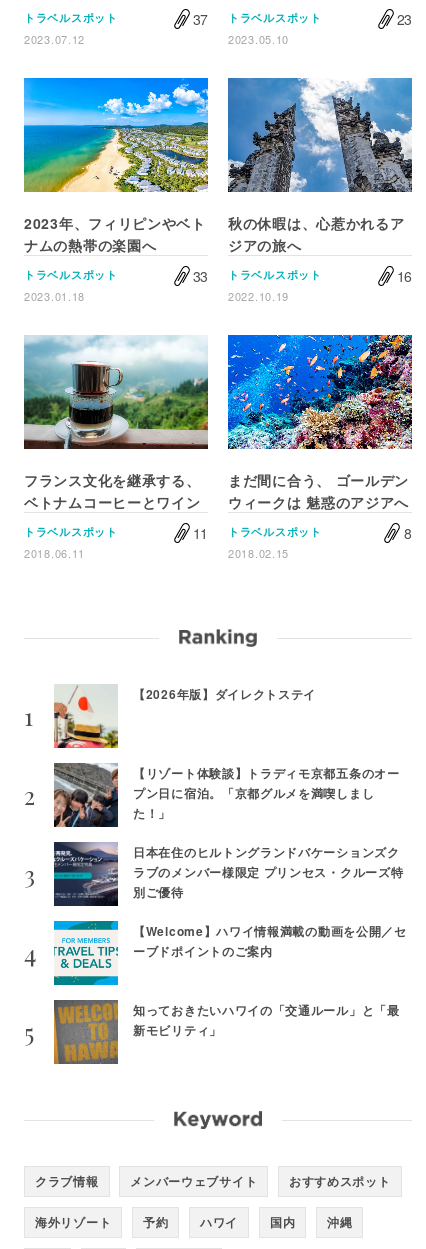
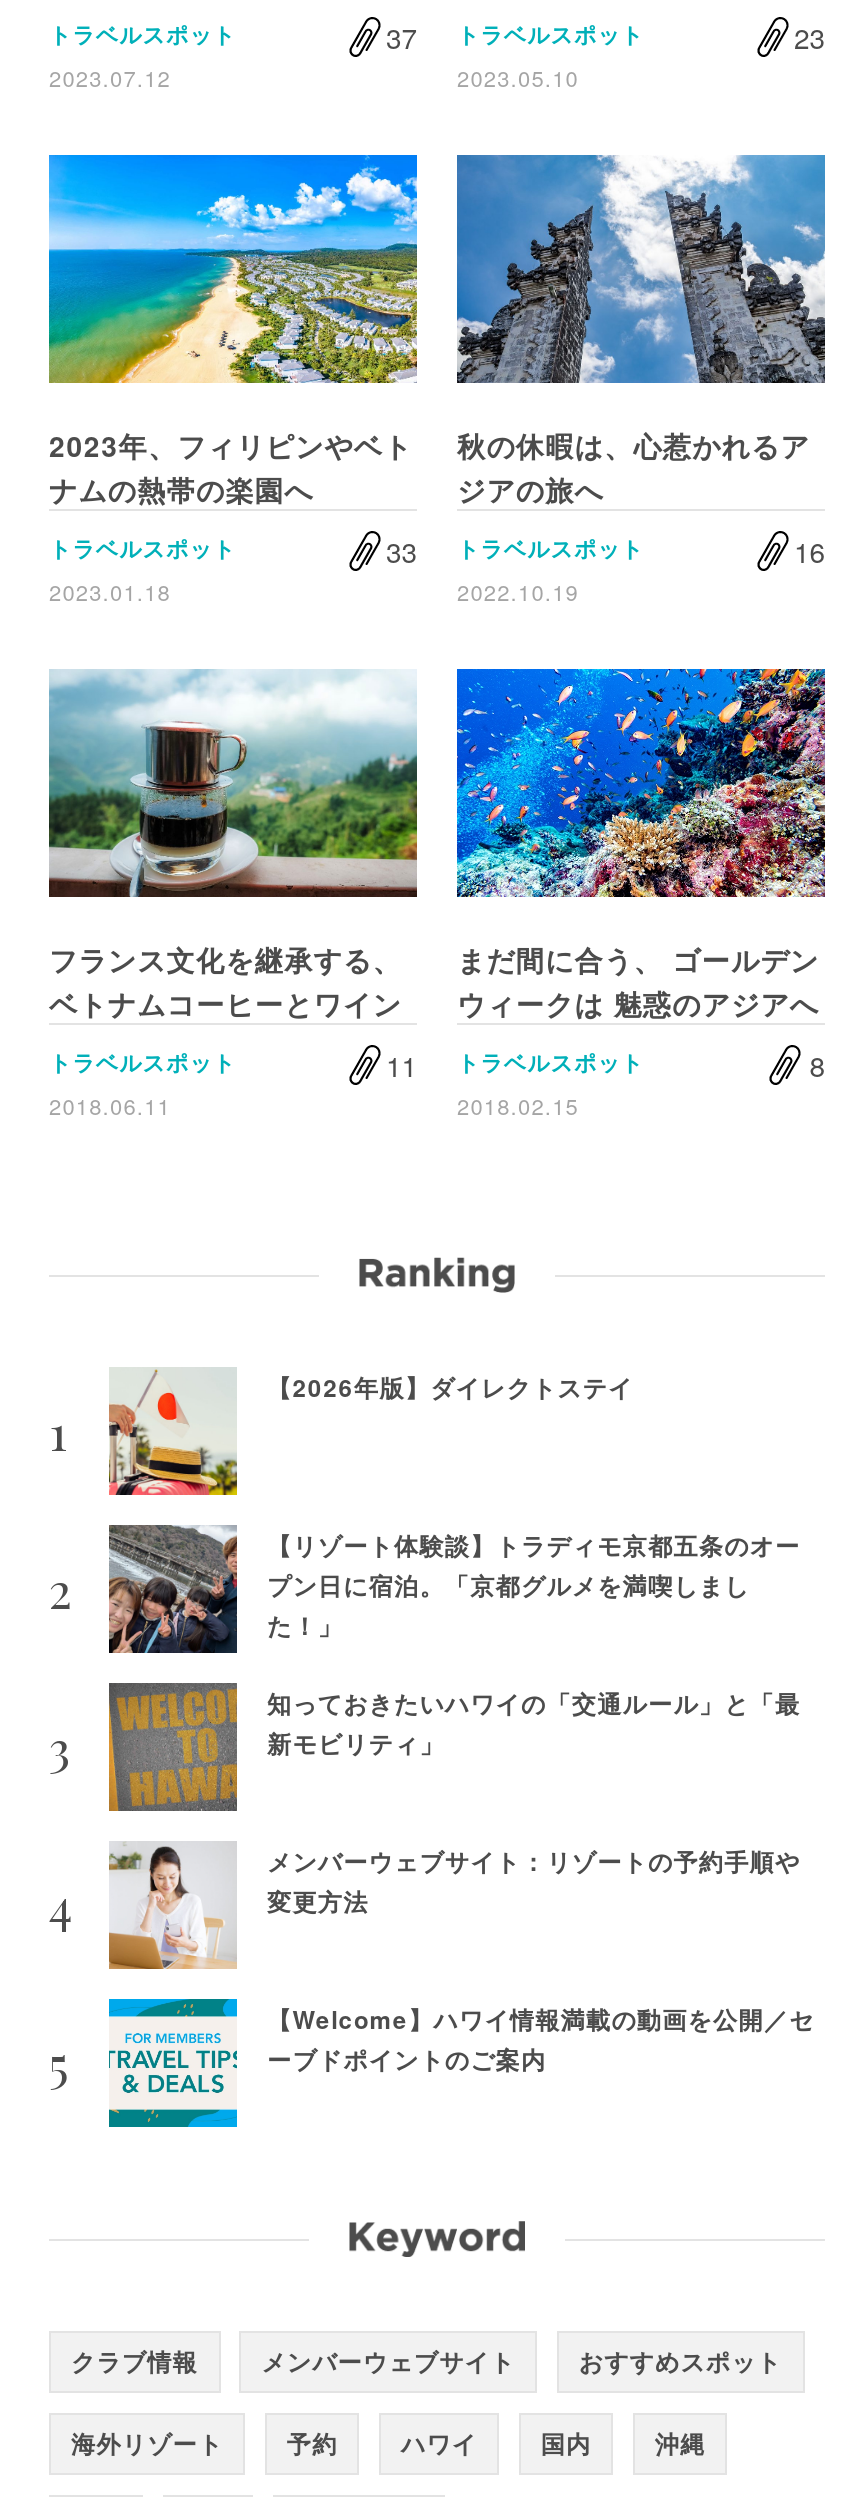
- [image]
- 日本在住のヒルトングランドバケーションズク
- ラブのメンバー様限定 プリンセス・クルーズ特
- 別ご優待
+ [image]
+ メンバーウェブサイト：リゾートの予約手順や
+ 変更方法

moved down: [image] | 【Welcome】ハワイ情報満載の動画を公開／セ | ーブドポイントのご案内

moved up: [image] | 知っておきたいハワイの「交通ルール」と「最 | 新モビリティ」
